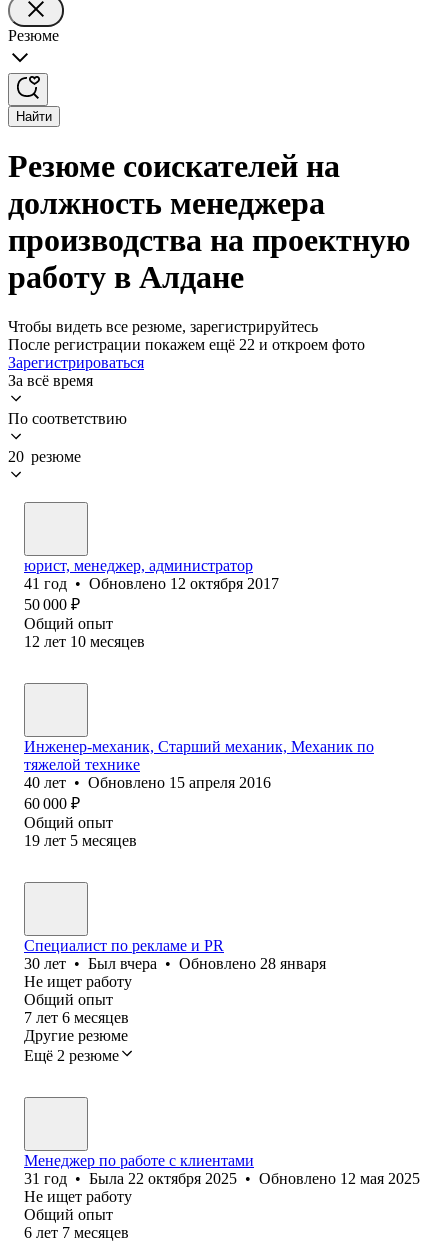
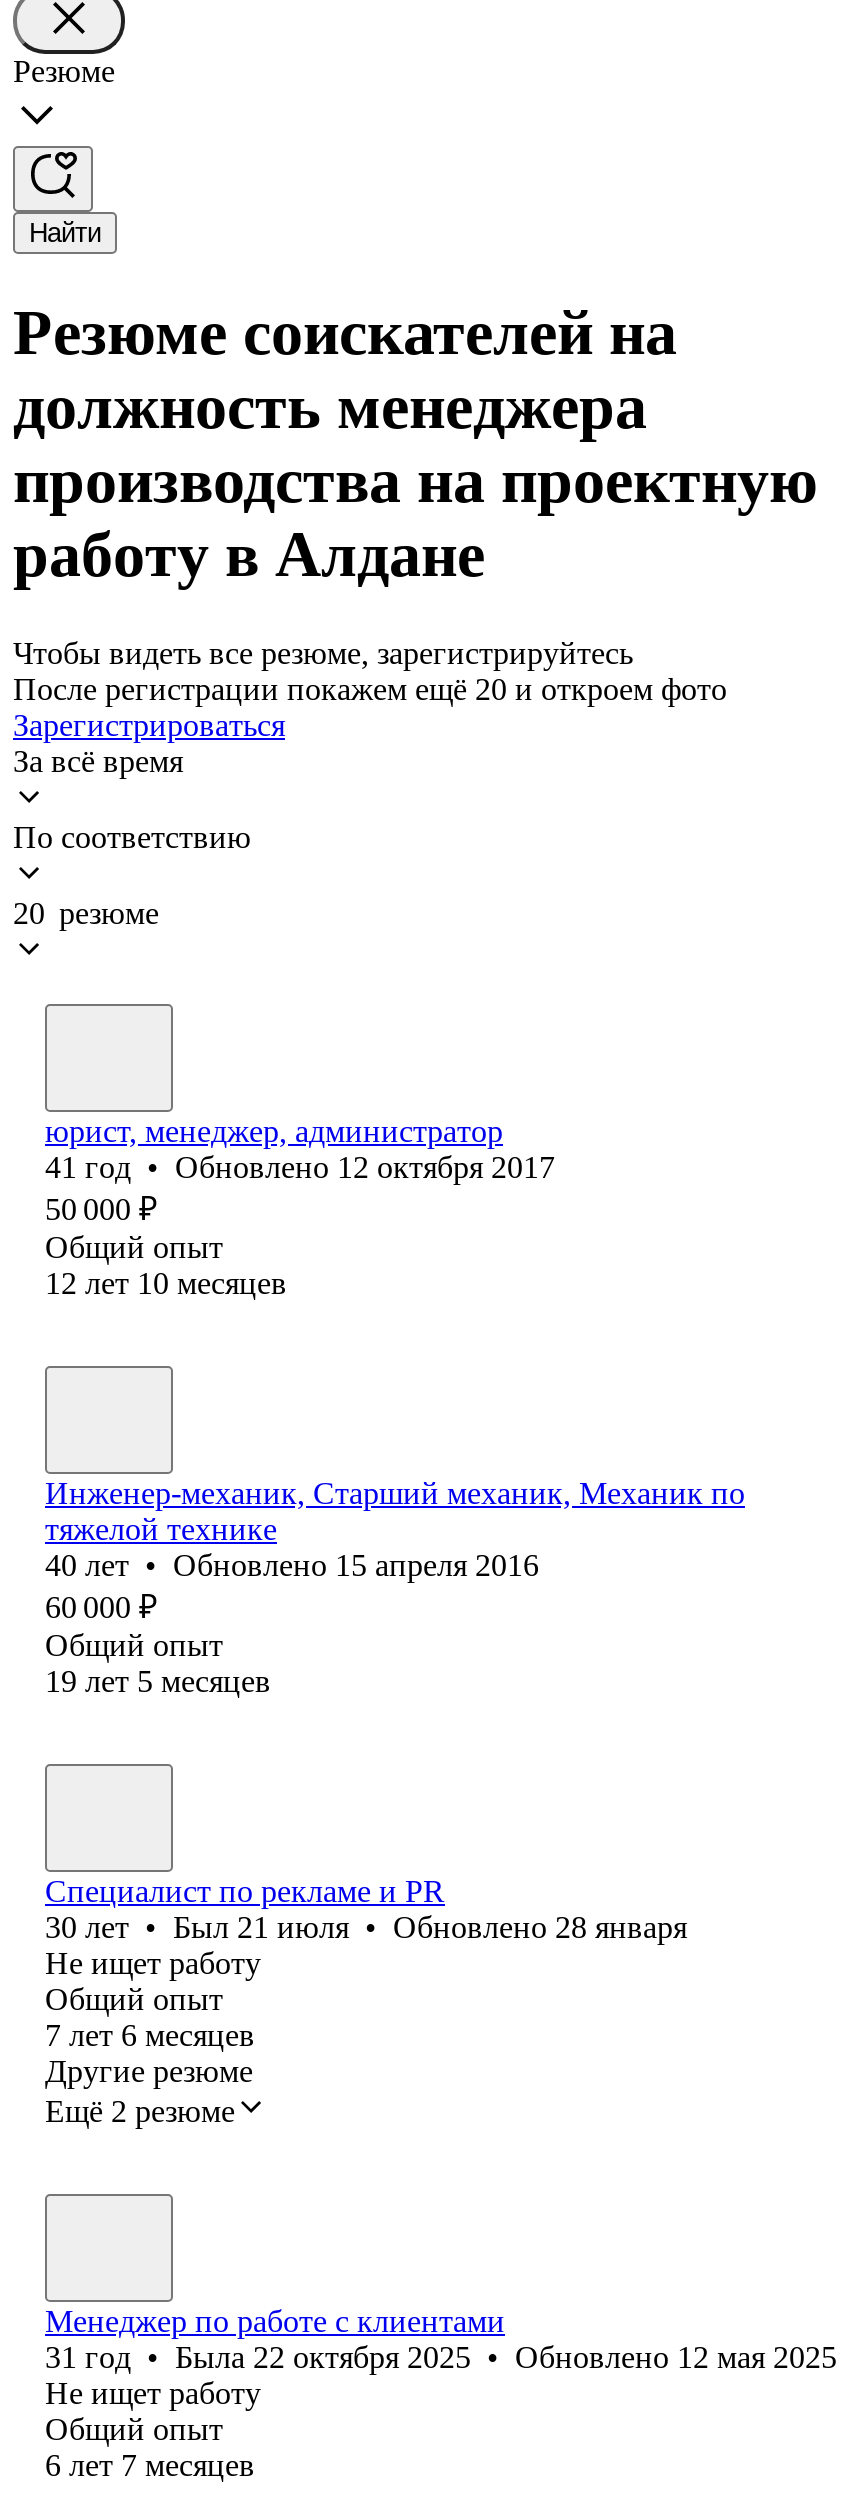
- После регистрации покажем ещё 22 и откроем фото
+ После регистрации покажем ещё 20 и откроем фото

- 30 лет • Был вчера • Обновлено 28 января
+ 30 лет • Был 21 июля • Обновлено 28 января
